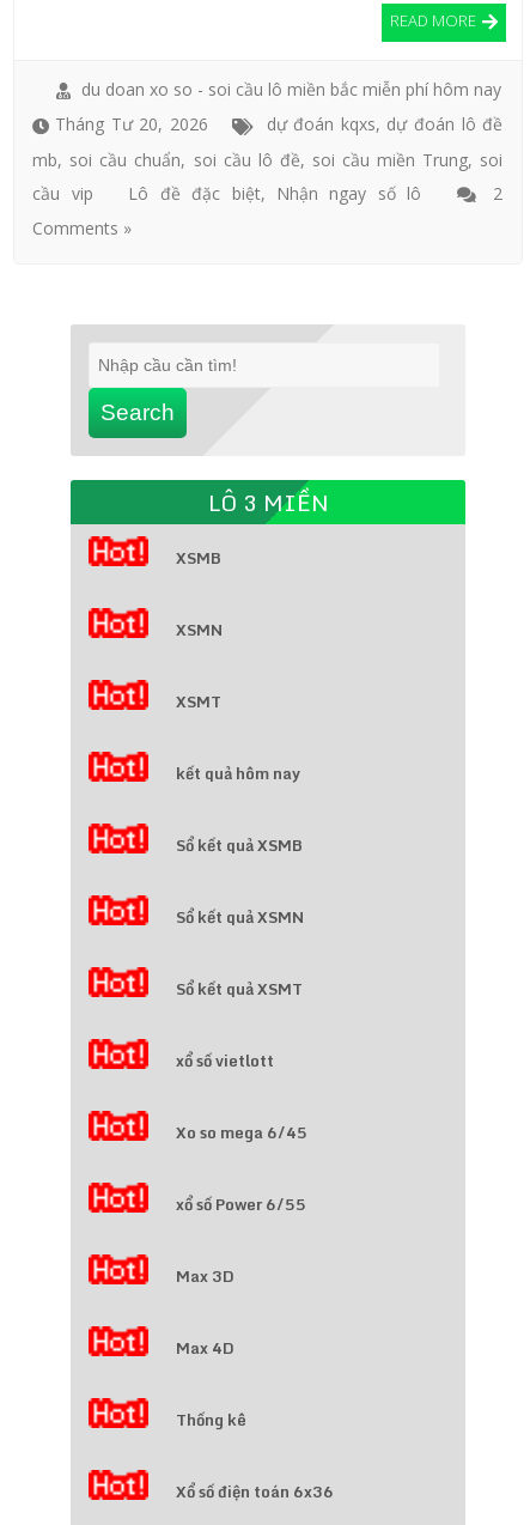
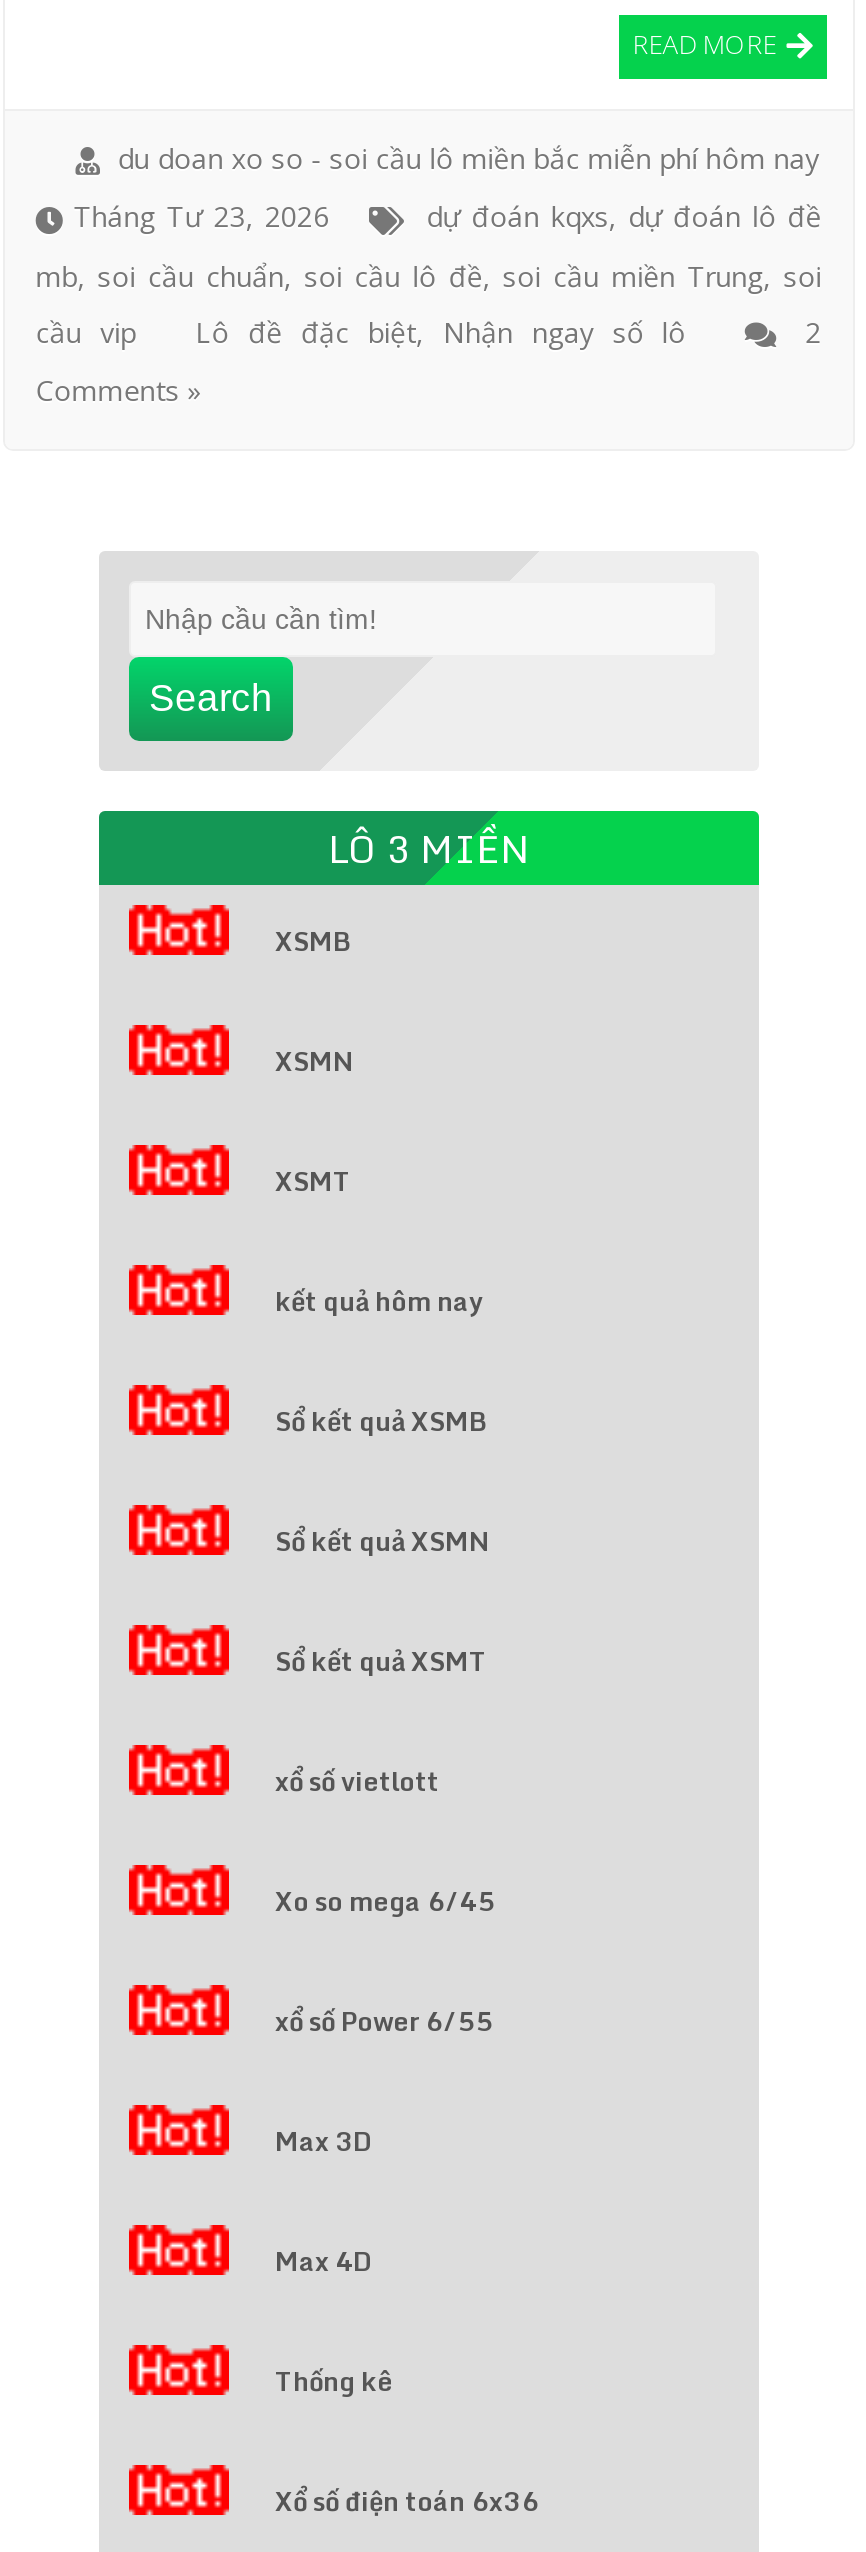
- Tháng Tư 20, 2026
+ Tháng Tư 23, 2026
